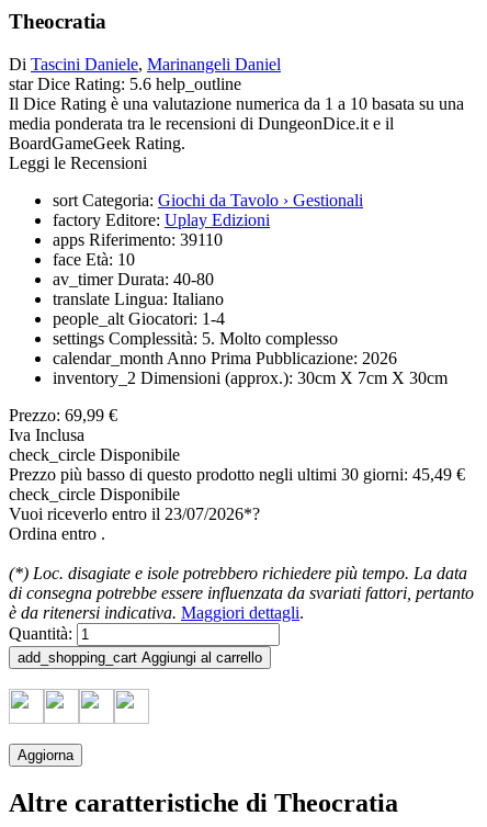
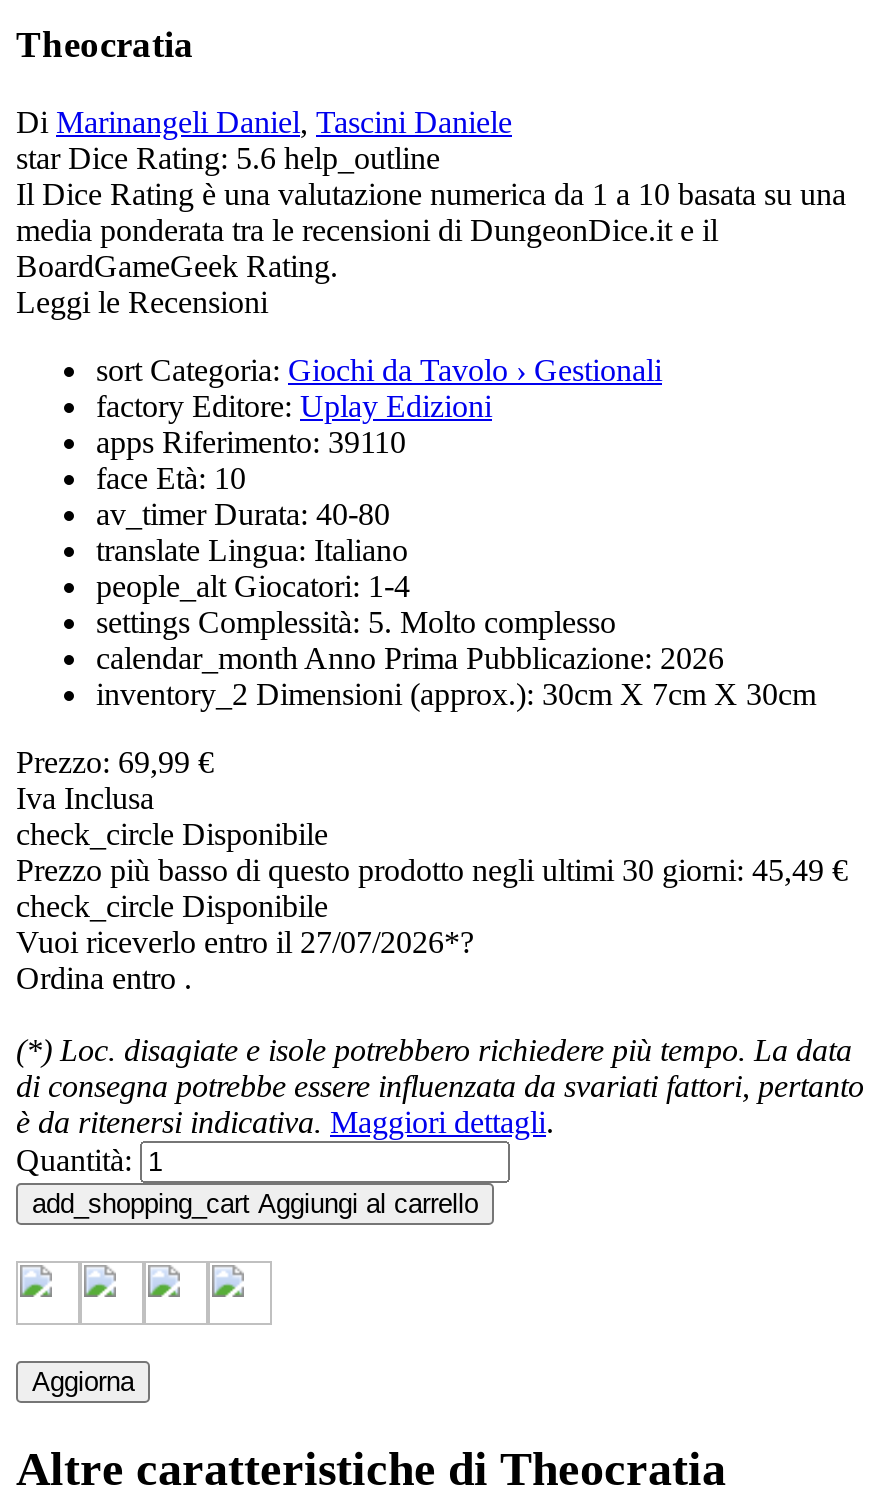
- Di Tascini Daniele, Marinangeli Daniel
+ Di Marinangeli Daniel, Tascini Daniele

- Vuoi riceverlo entro il 23/07/2026*?
+ Vuoi riceverlo entro il 27/07/2026*?
